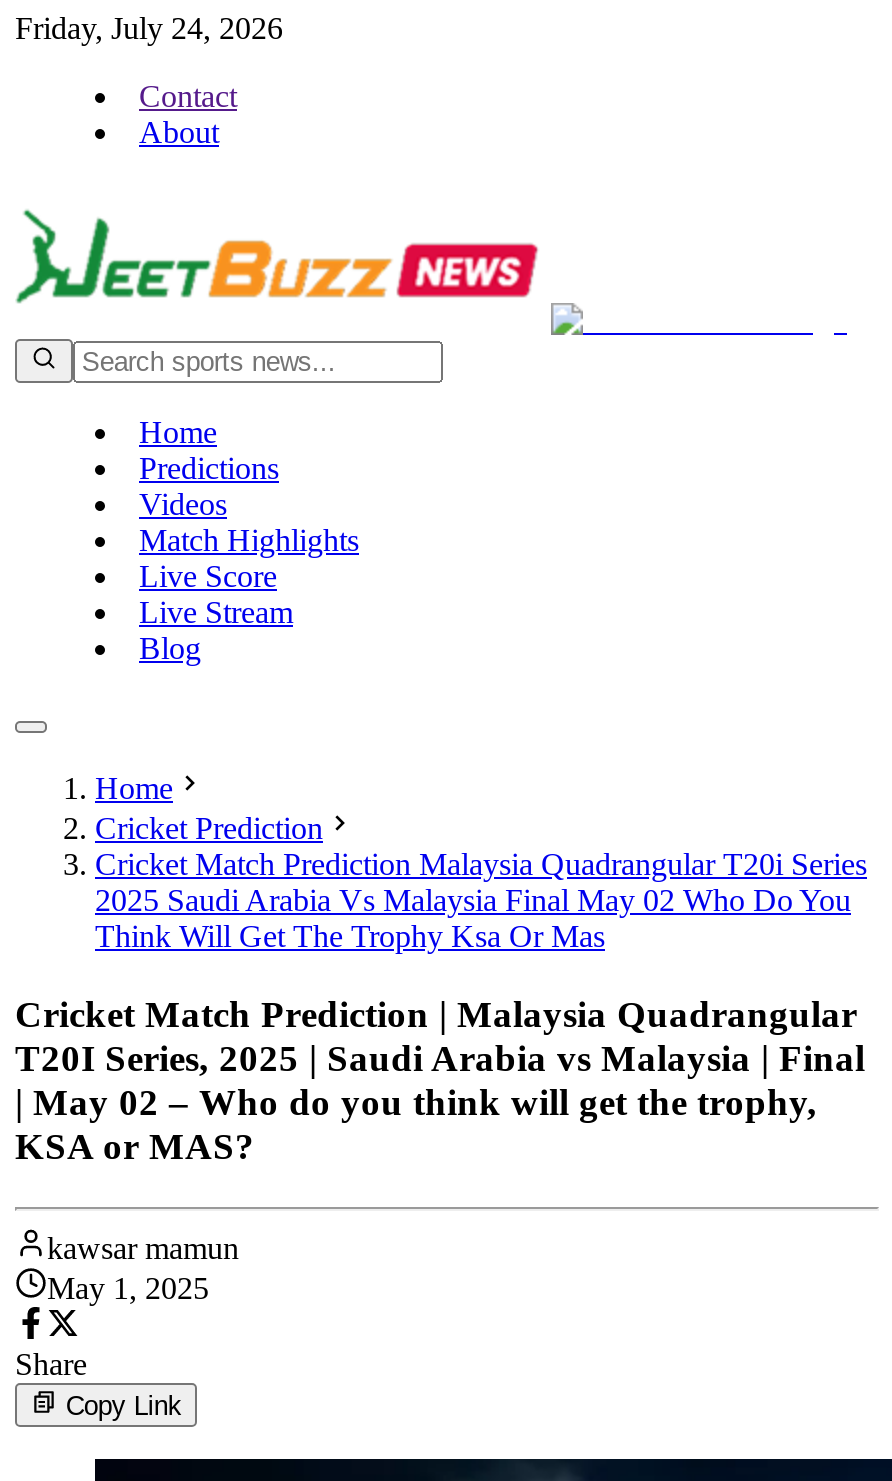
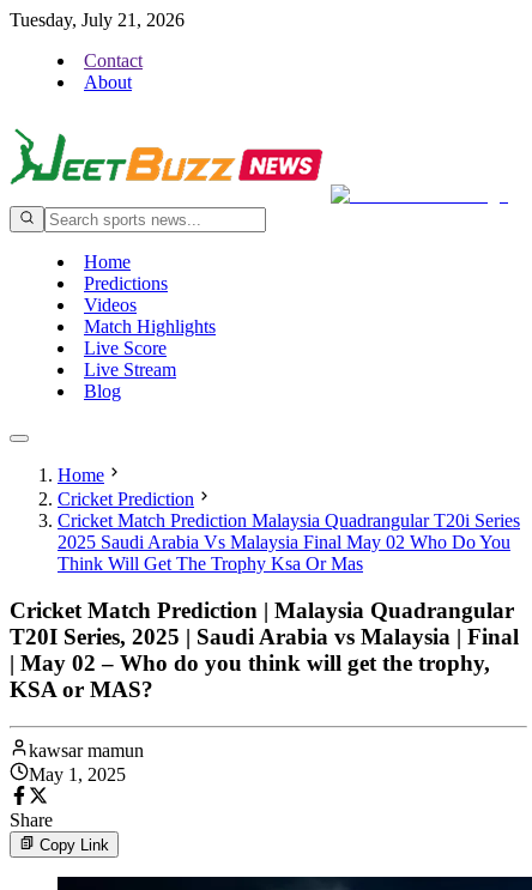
- Friday, July 24, 2026
+ Tuesday, July 21, 2026
